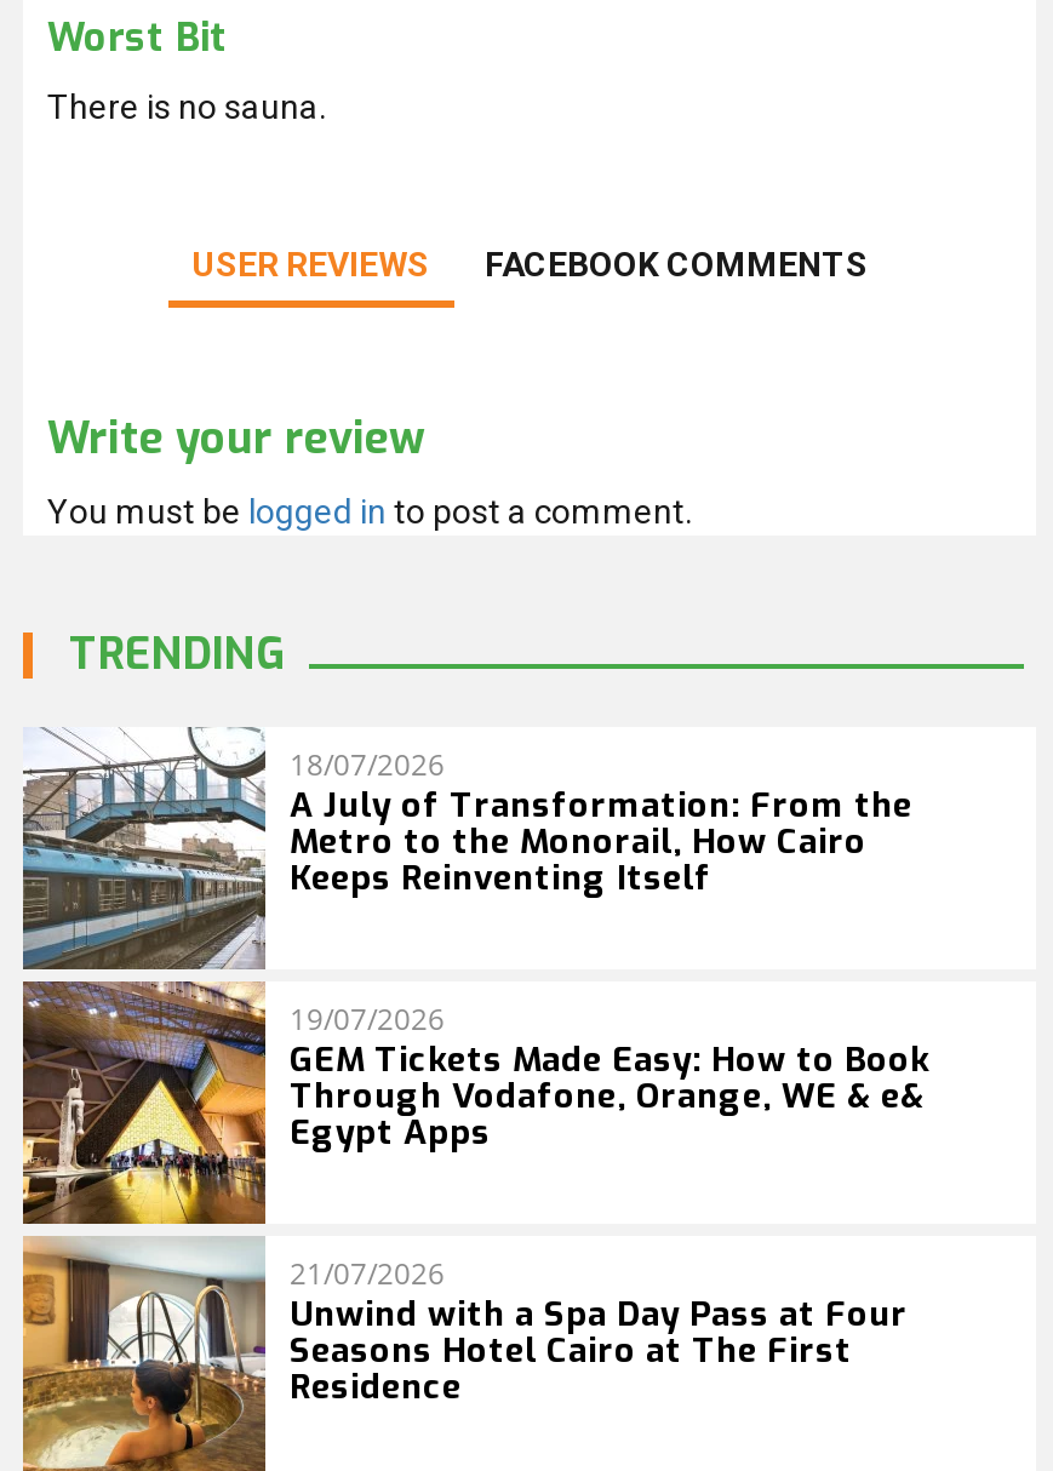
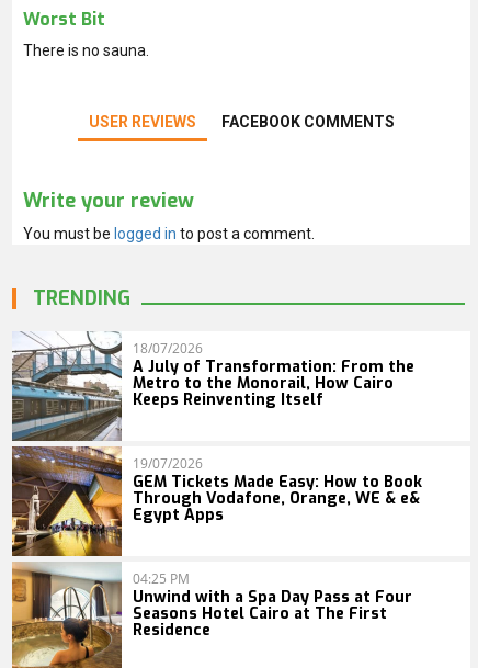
- 21/07/2026
+ 04:25 PM
